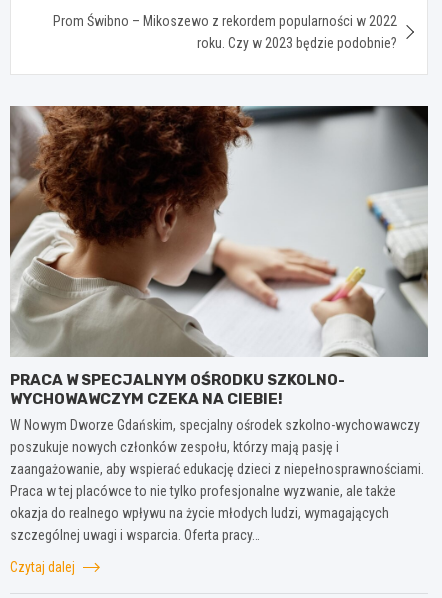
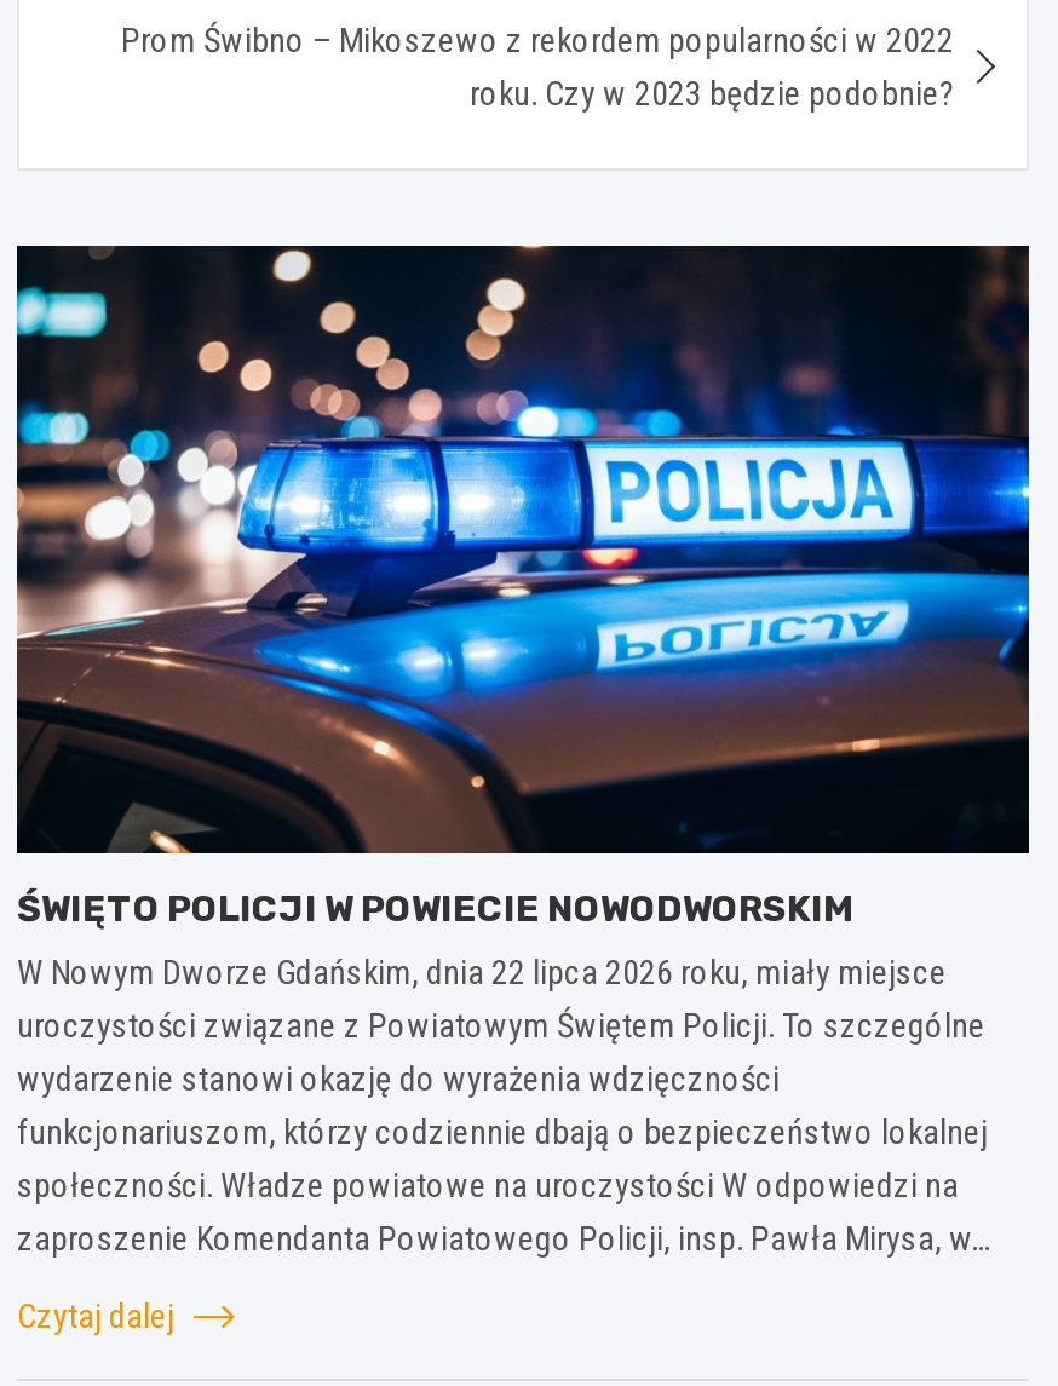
- [image]
- PRACA W SPECJALNYM OŚRODKU SZKOLNO-
- WYCHOWAWCZYM CZEKA NA CIEBIE!
+ [image]
+ ŚWIĘTO POLICJI W POWIECIE NOWODWORSKIM

- W Nowym Dworze Gdańskim, specjalny ośrodek szkolno-wychowawczy
- poszukuje nowych członków zespołu, którzy mają pasję i
- zaangażowanie, aby wspierać edukację dzieci z niepełnosprawnościami.
- Praca w tej placówce to nie tylko profesjonalne wyzwanie, ale także
- okazja do realnego wpływu na życie młodych ludzi, wymagających
- szczególnej uwagi i wsparcia. Oferta pracy…
+ W Nowym Dworze Gdańskim, dnia 22 lipca 2026 roku, miały miejsce
+ uroczystości związane z Powiatowym Świętem Policji. To szczególne
+ wydarzenie stanowi okazję do wyrażenia wdzięczności
+ funkcjonariuszom, którzy codziennie dbają o bezpieczeństwo lokalnej
+ społeczności. Władze powiatowe na uroczystości W odpowiedzi na
+ zaproszenie Komendanta Powiatowego Policji, insp. Pawła Mirysa, w…
